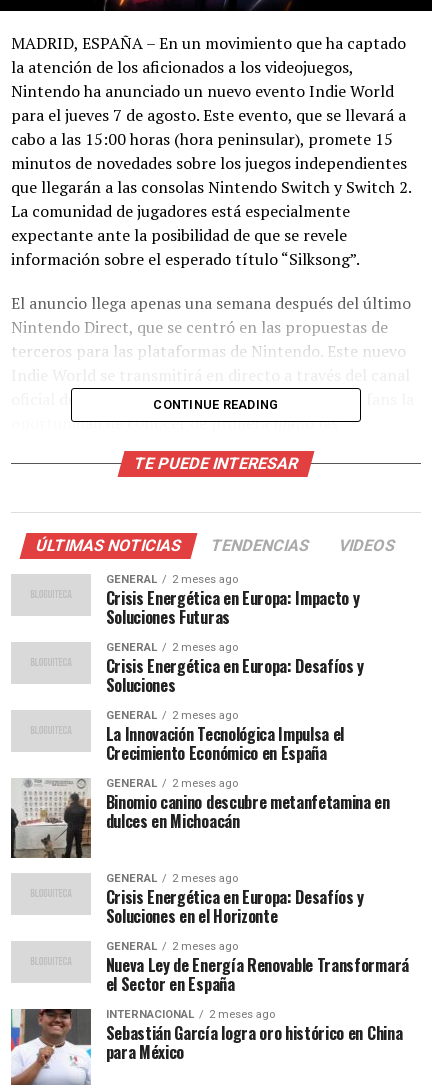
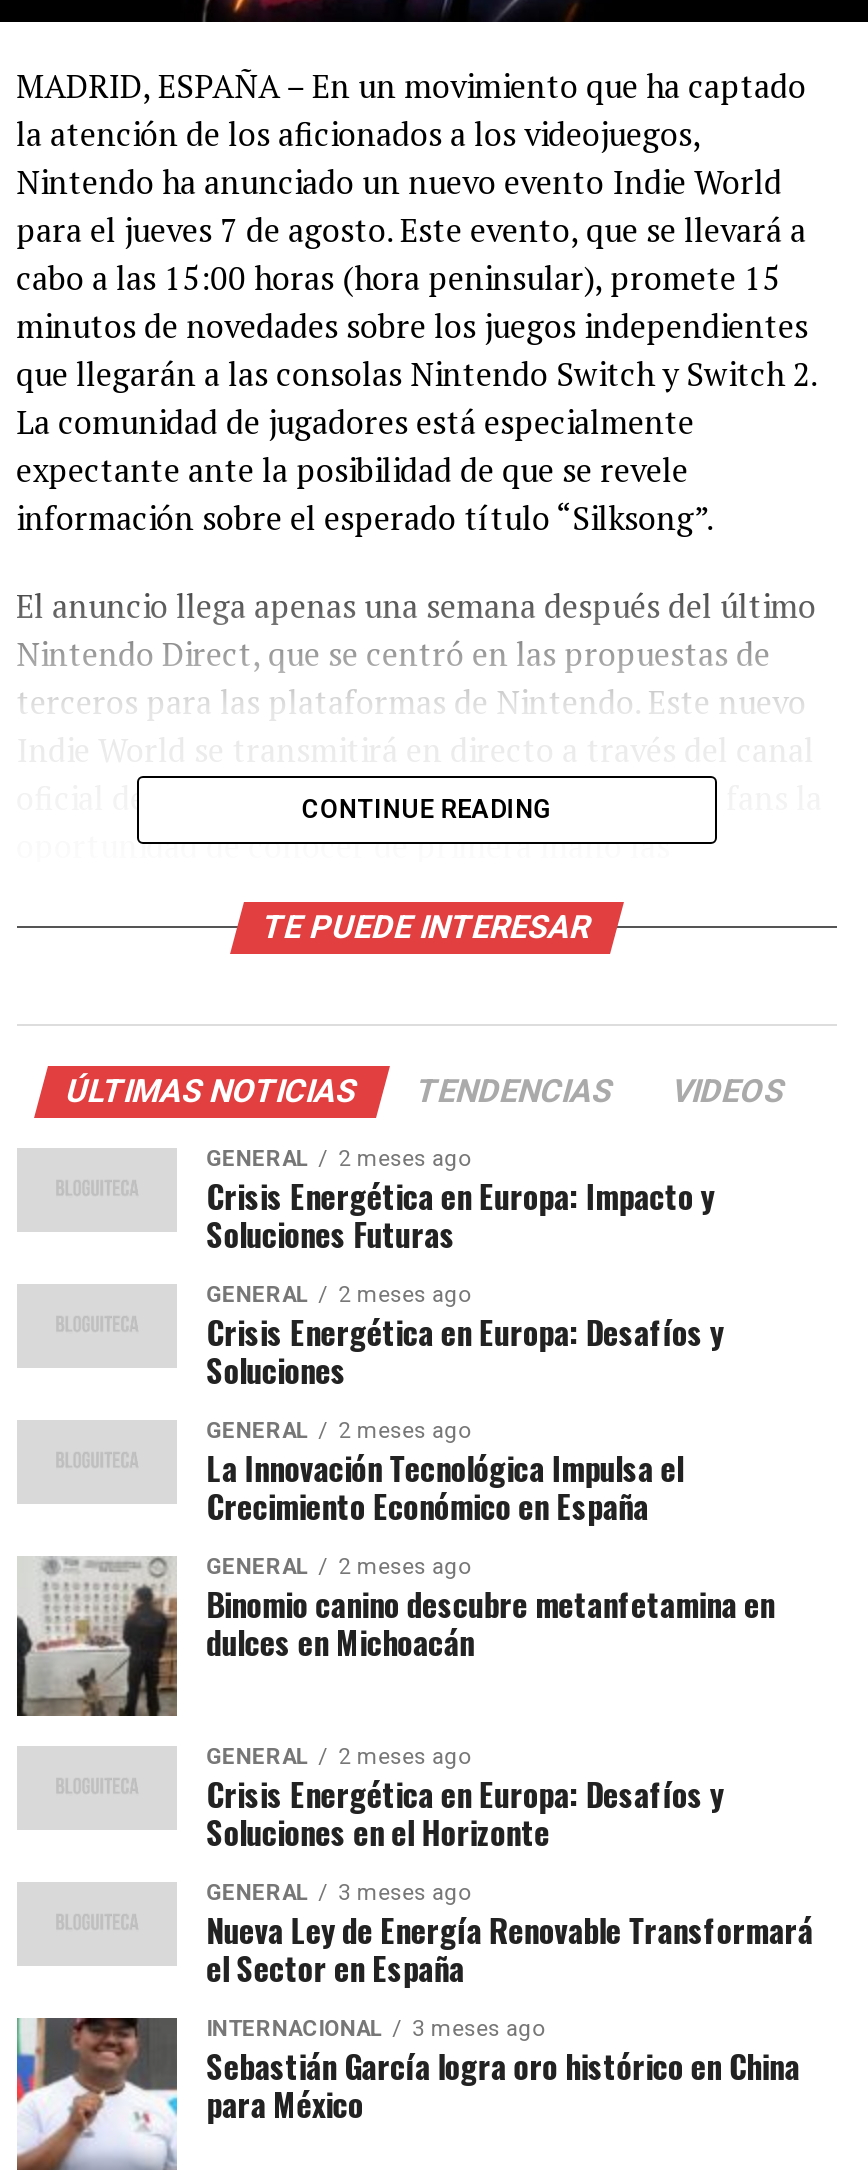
- GENERAL 2 meses ago
+ GENERAL 3 meses ago

- INTERNACIONAL 2 meses ago
+ INTERNACIONAL 3 meses ago
